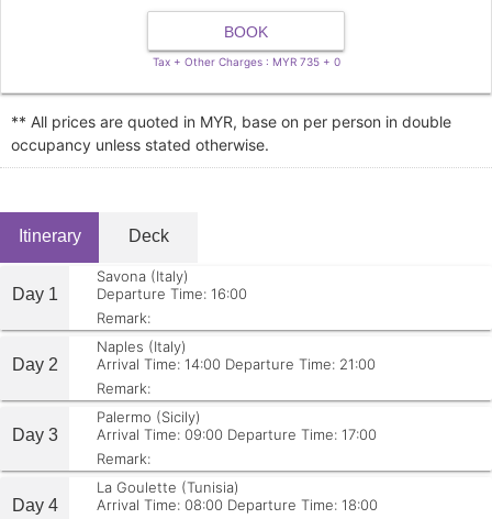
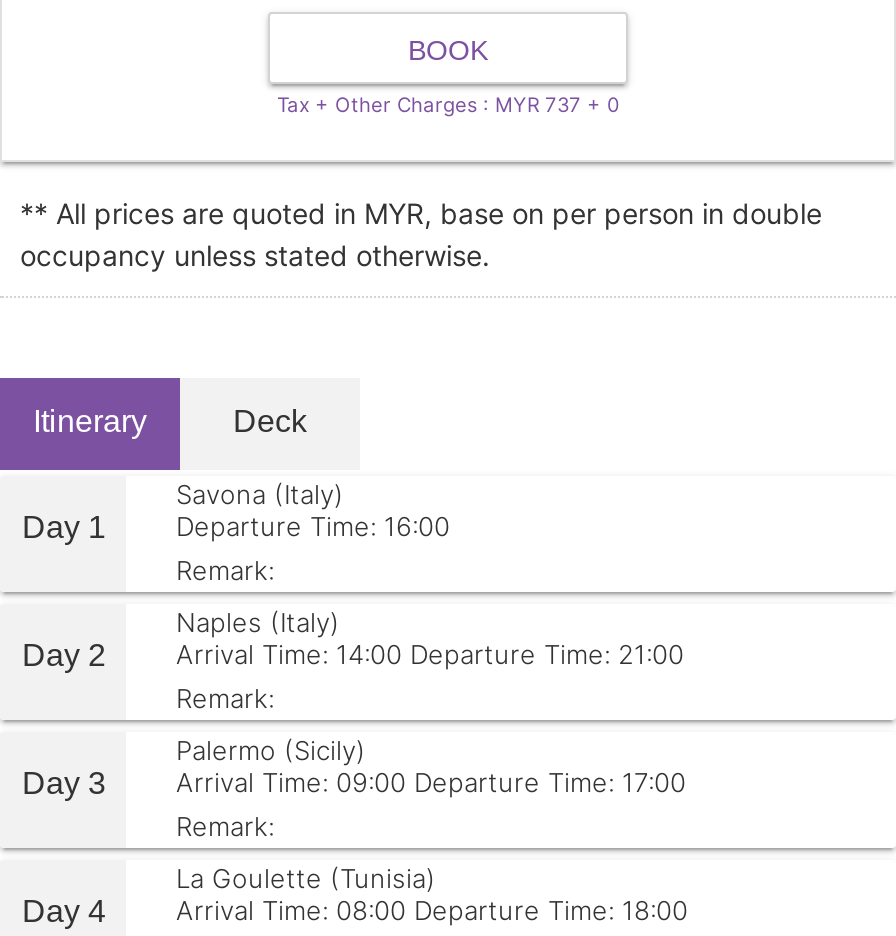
- Tax + Other Charges : MYR 735 + 0
+ Tax + Other Charges : MYR 737 + 0
